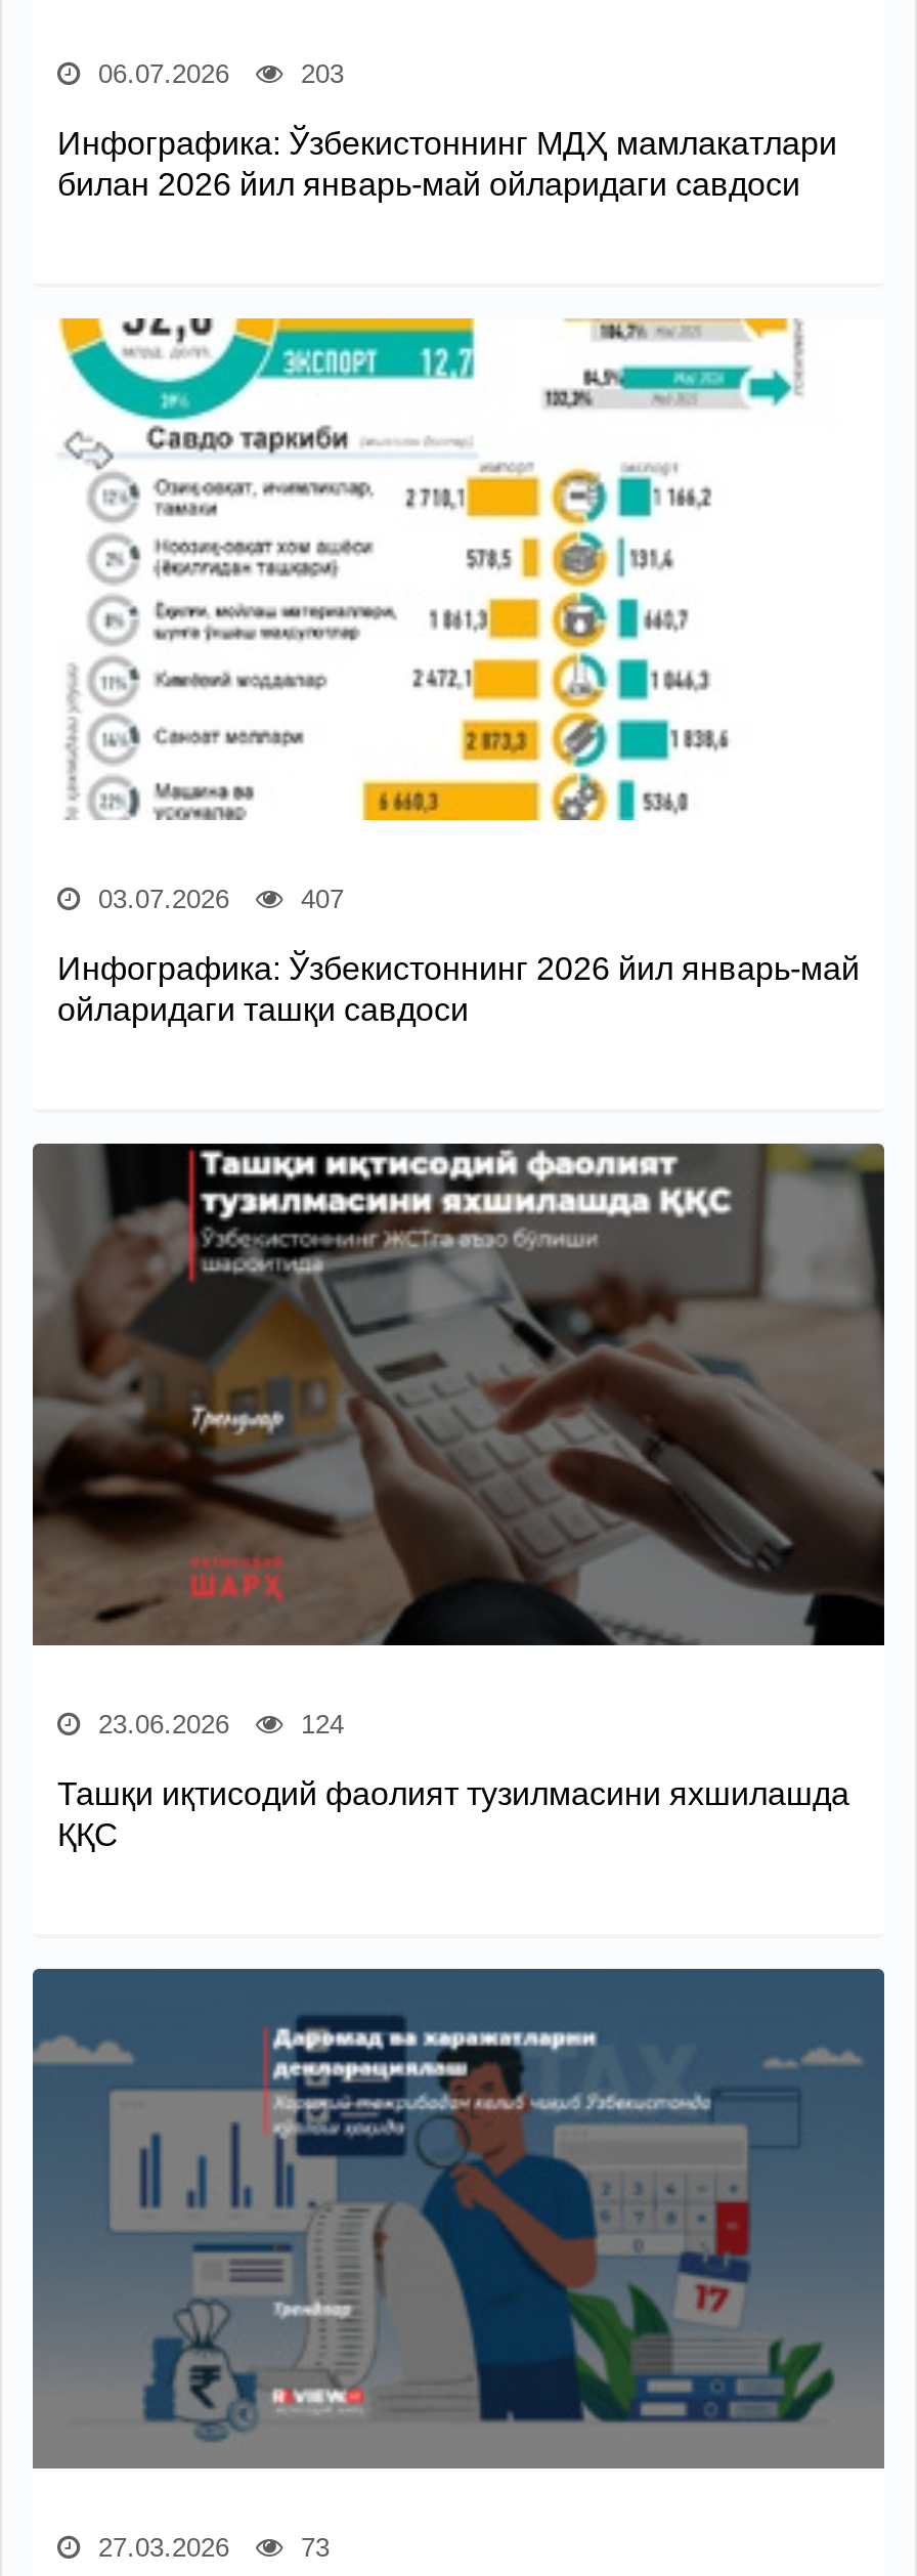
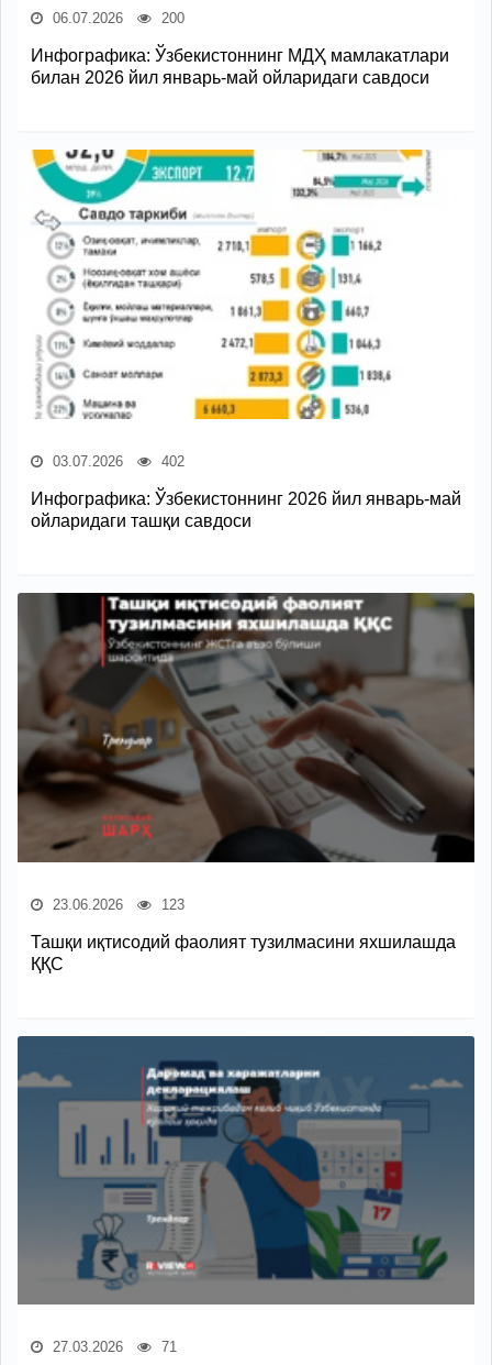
- 203
+ 200

- 407
+ 402

- 124
+ 123

- 73
+ 71
